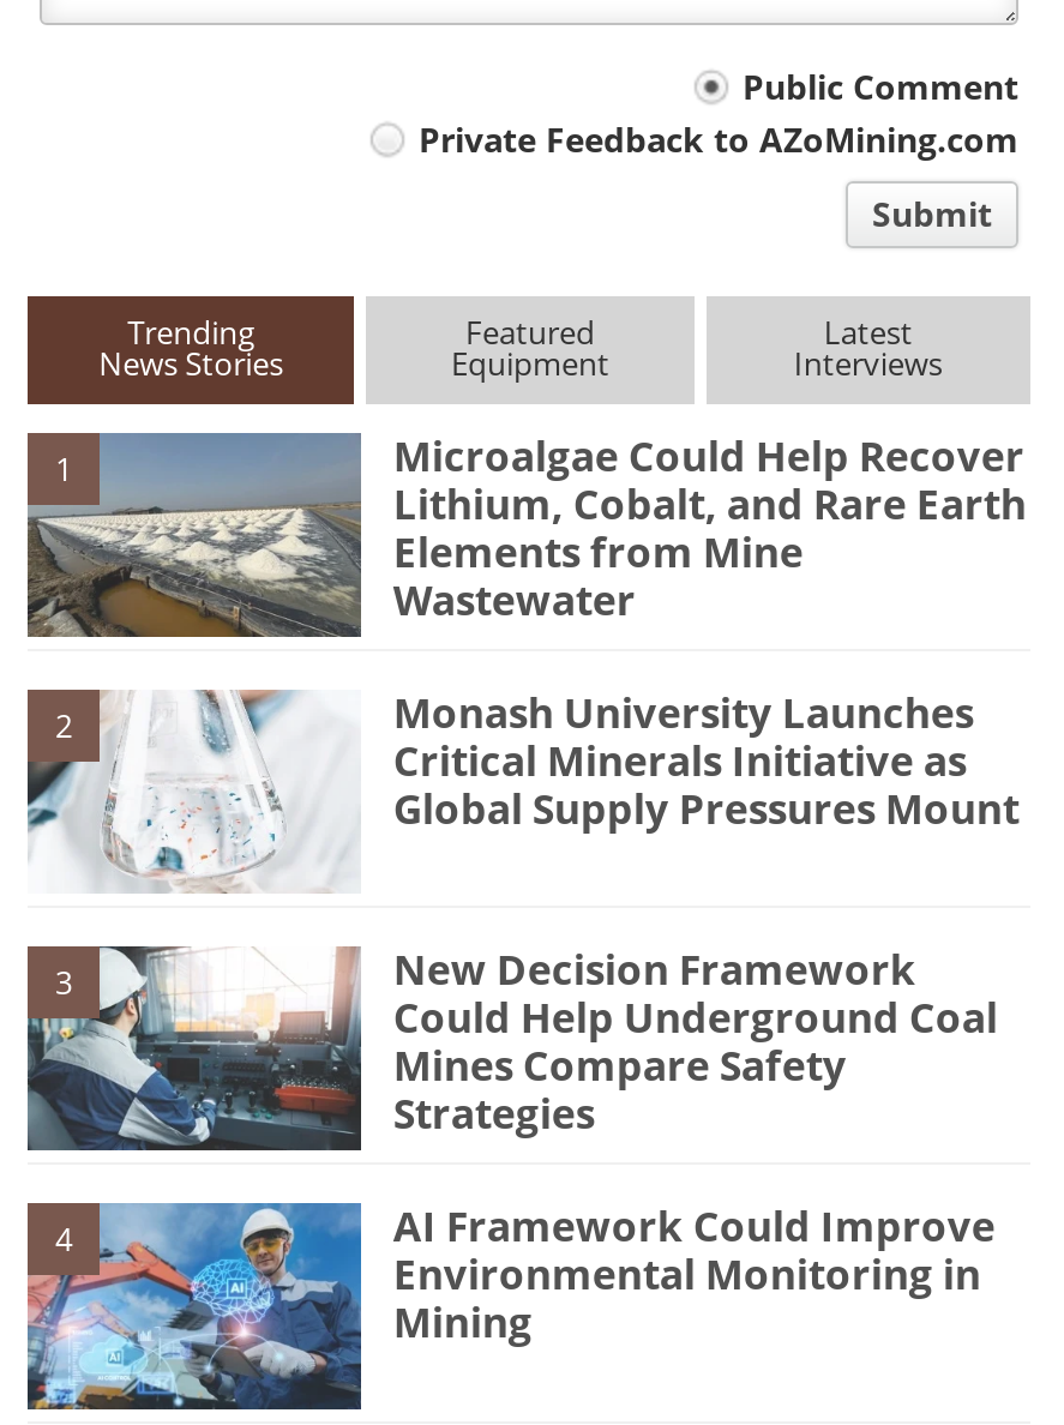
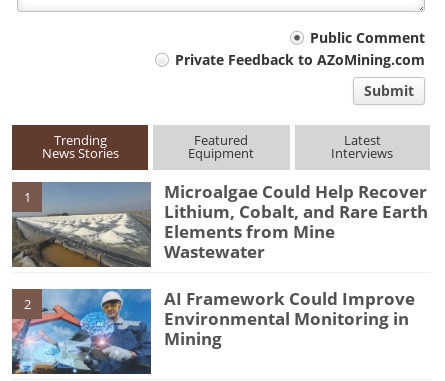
- [image]
- Monash University Launches
- Critical Minerals Initiative as
- Global Supply Pressures Mount
- 3
- New Decision Framework
- Could Help Underground Coal
- Mines Compare Safety
- Strategies
- 4

- [image]
